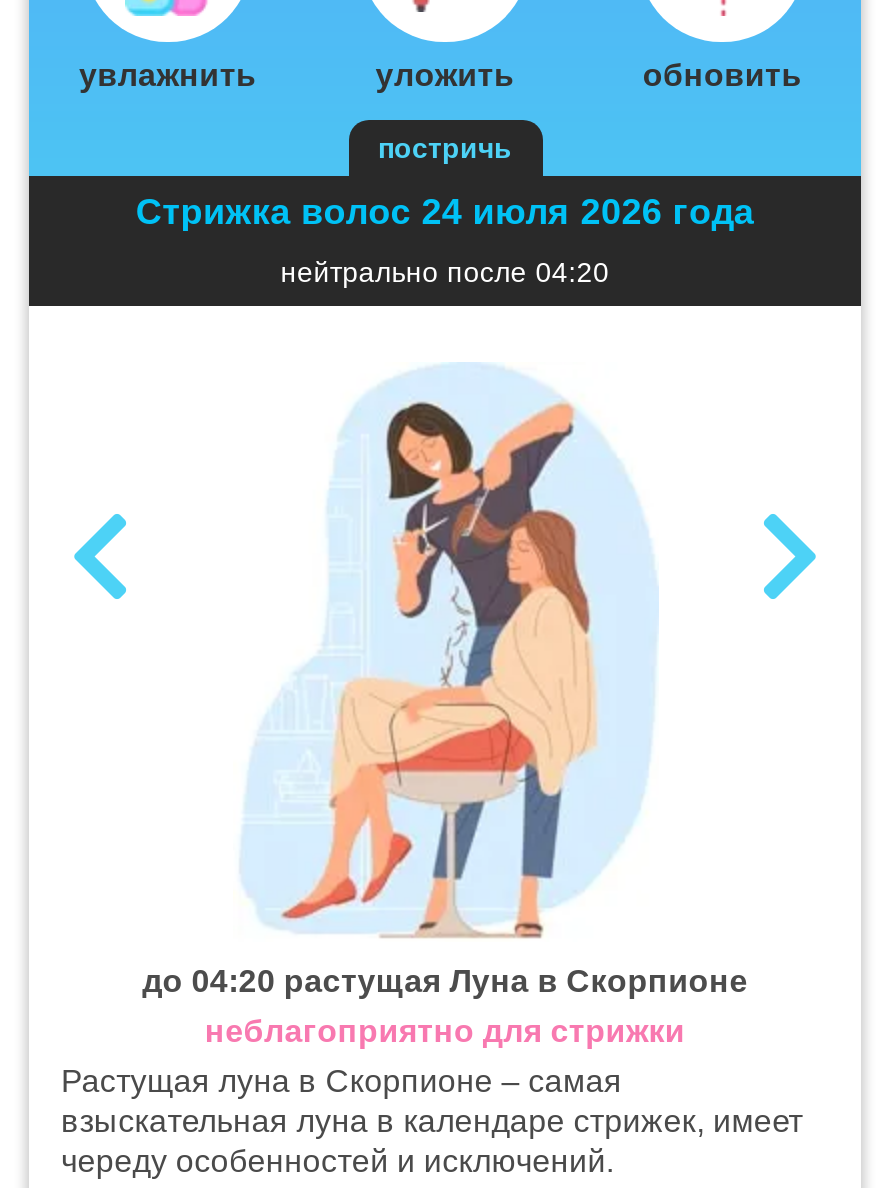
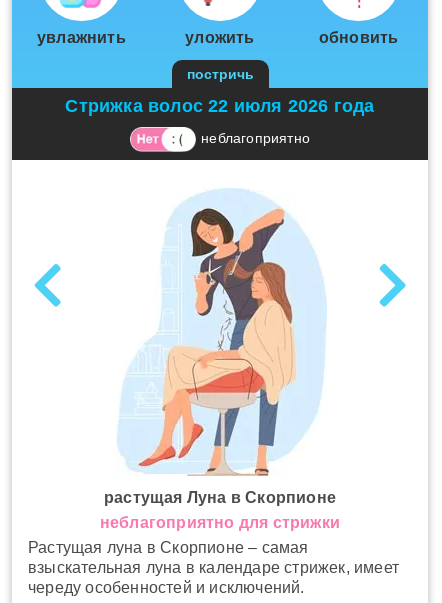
- Стрижка волос 24 июля 2026 года
+ Стрижка волос 22 июля 2026 года

- нейтрально после 04:20
+ неблагоприятно

- до 04:20 растущая Луна в Скорпионе
+ растущая Луна в Скорпионе
